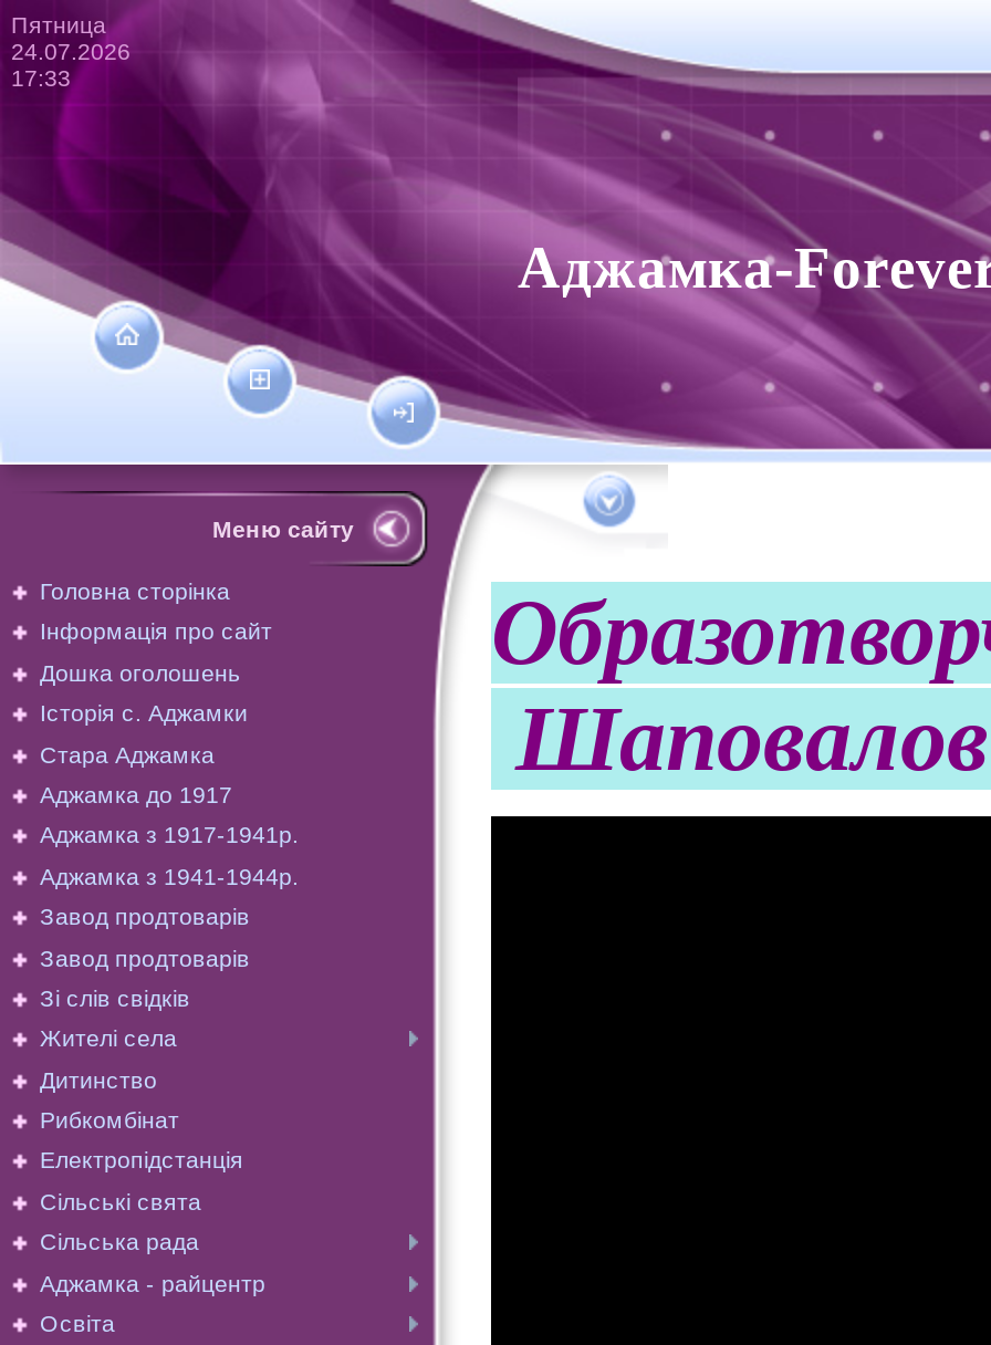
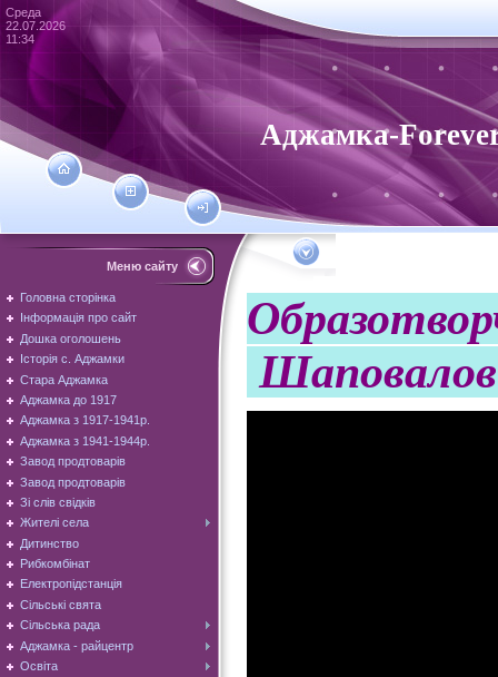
- Пятница
- 24.07.2026
- 17:33
+ Среда
+ 22.07.2026
+ 11:34
